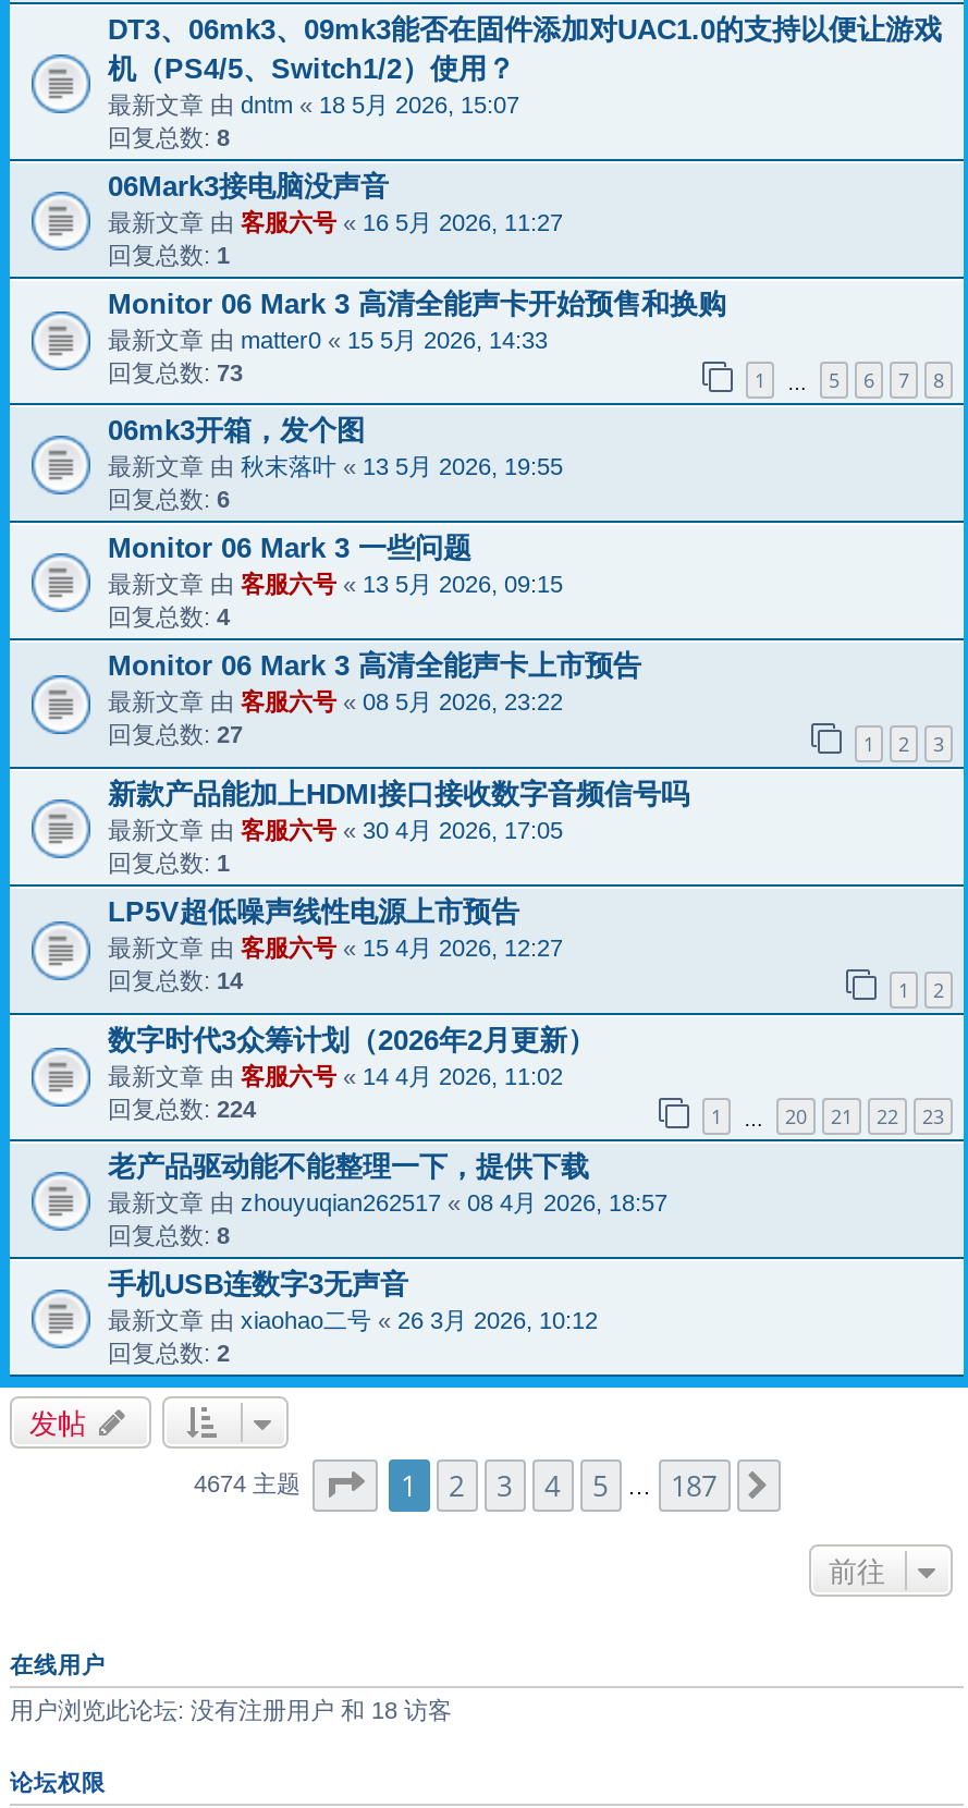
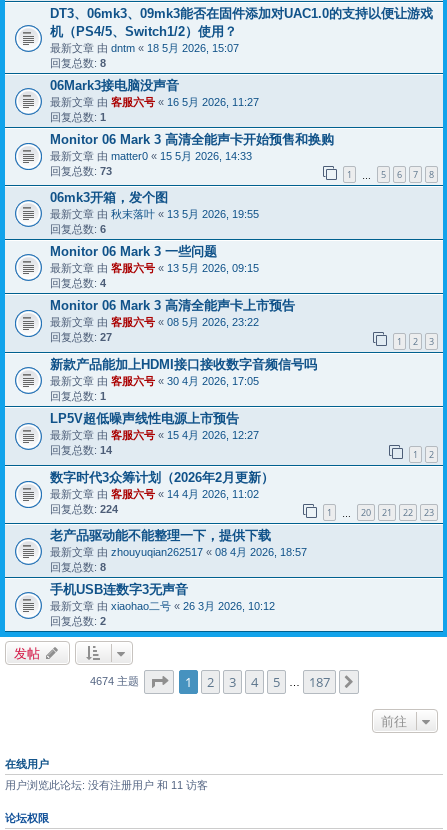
- 用户浏览此论坛: 没有注册用户 和 18 访客
+ 用户浏览此论坛: 没有注册用户 和 11 访客
